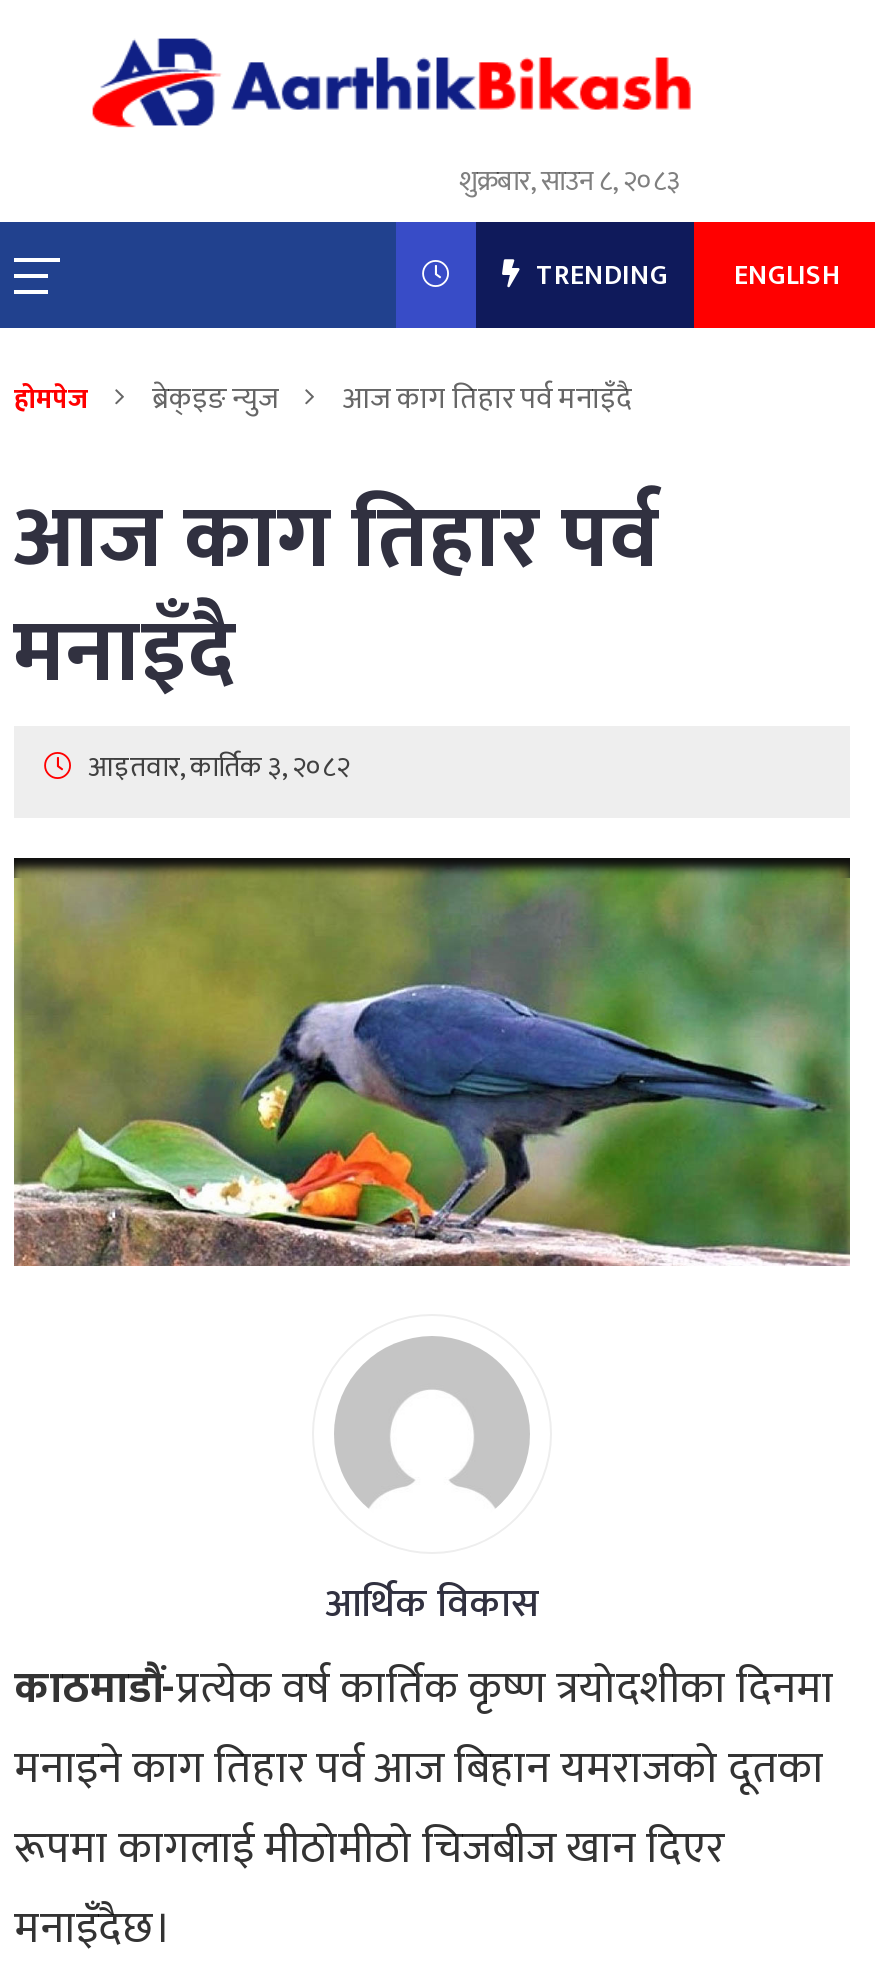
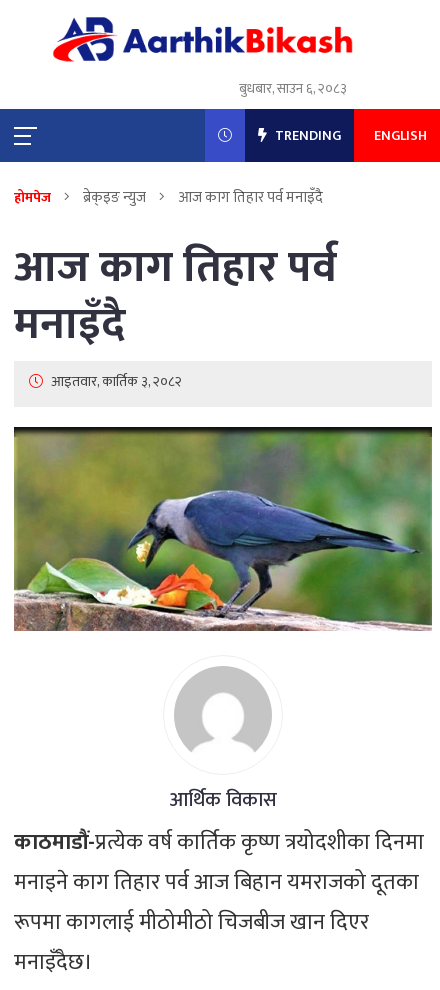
- शुक्रबार, साउन ८, २०८३
+ बुधबार, साउन ६, २०८३
